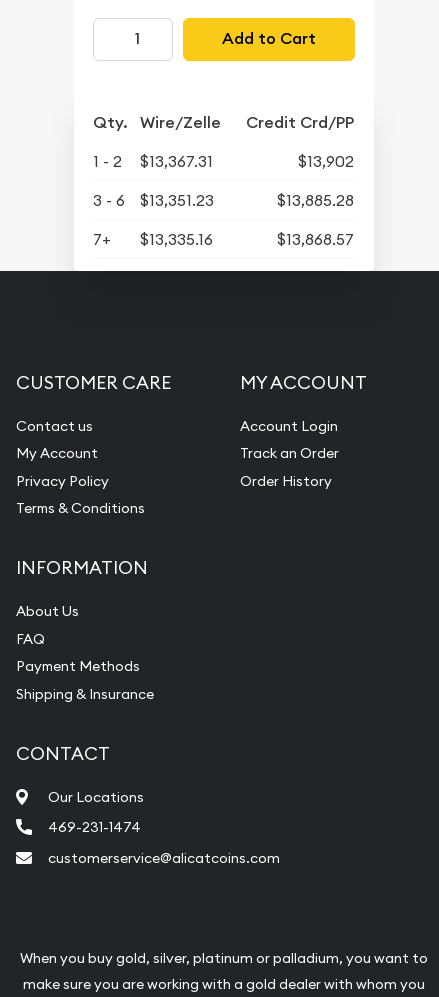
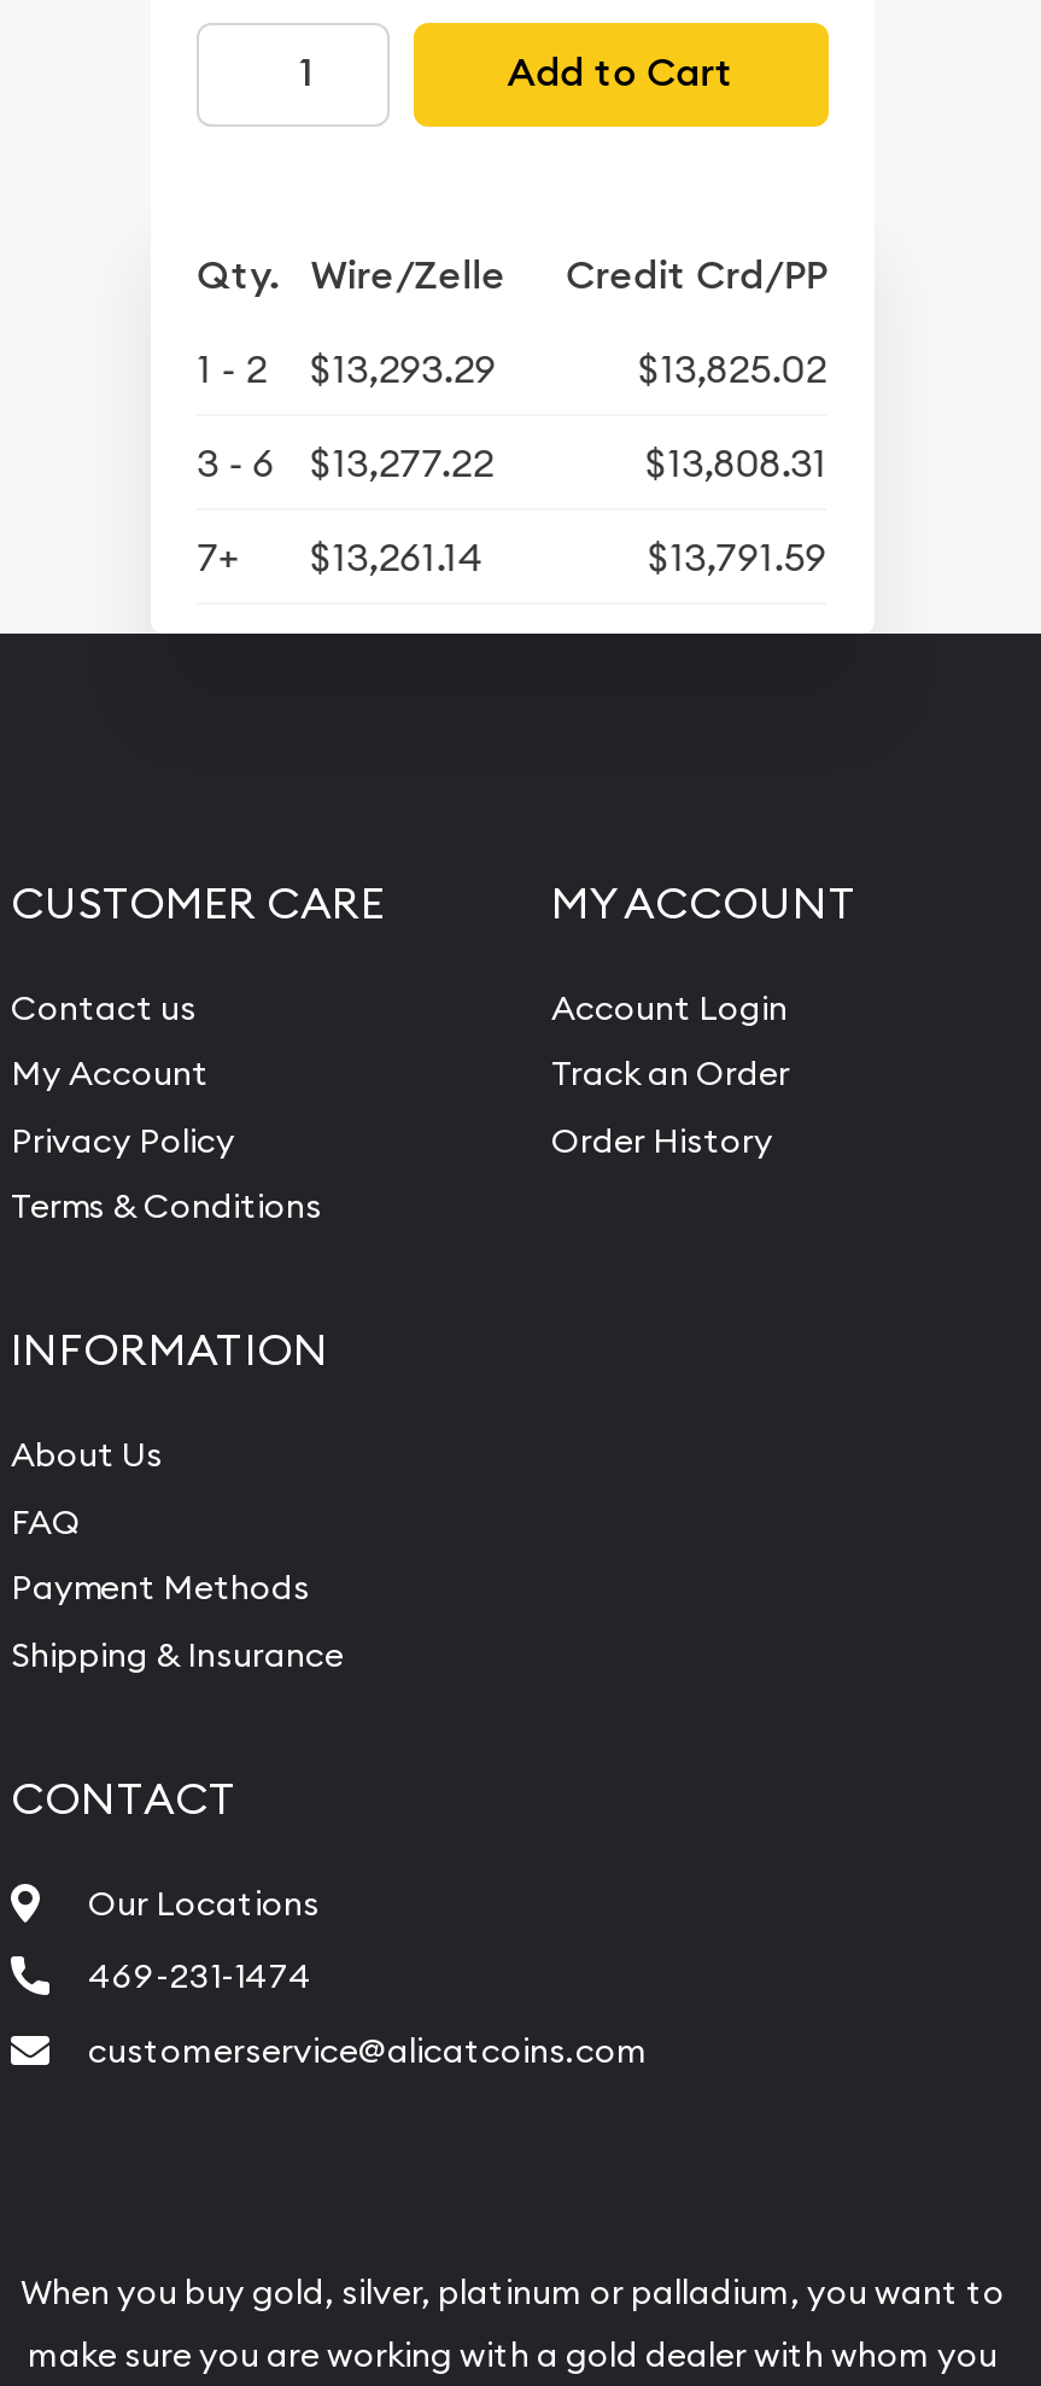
- 1 - 2 $13,367.31
+ 1 - 2 $13,293.29

- $13,902
+ $13,825.02

- 3 - 6 $13,351.23
+ 3 - 6 $13,277.22

- $13,885.28
+ $13,808.31

- 7+ $13,335.16
+ 7+ $13,261.14

- $13,868.57
+ $13,791.59
